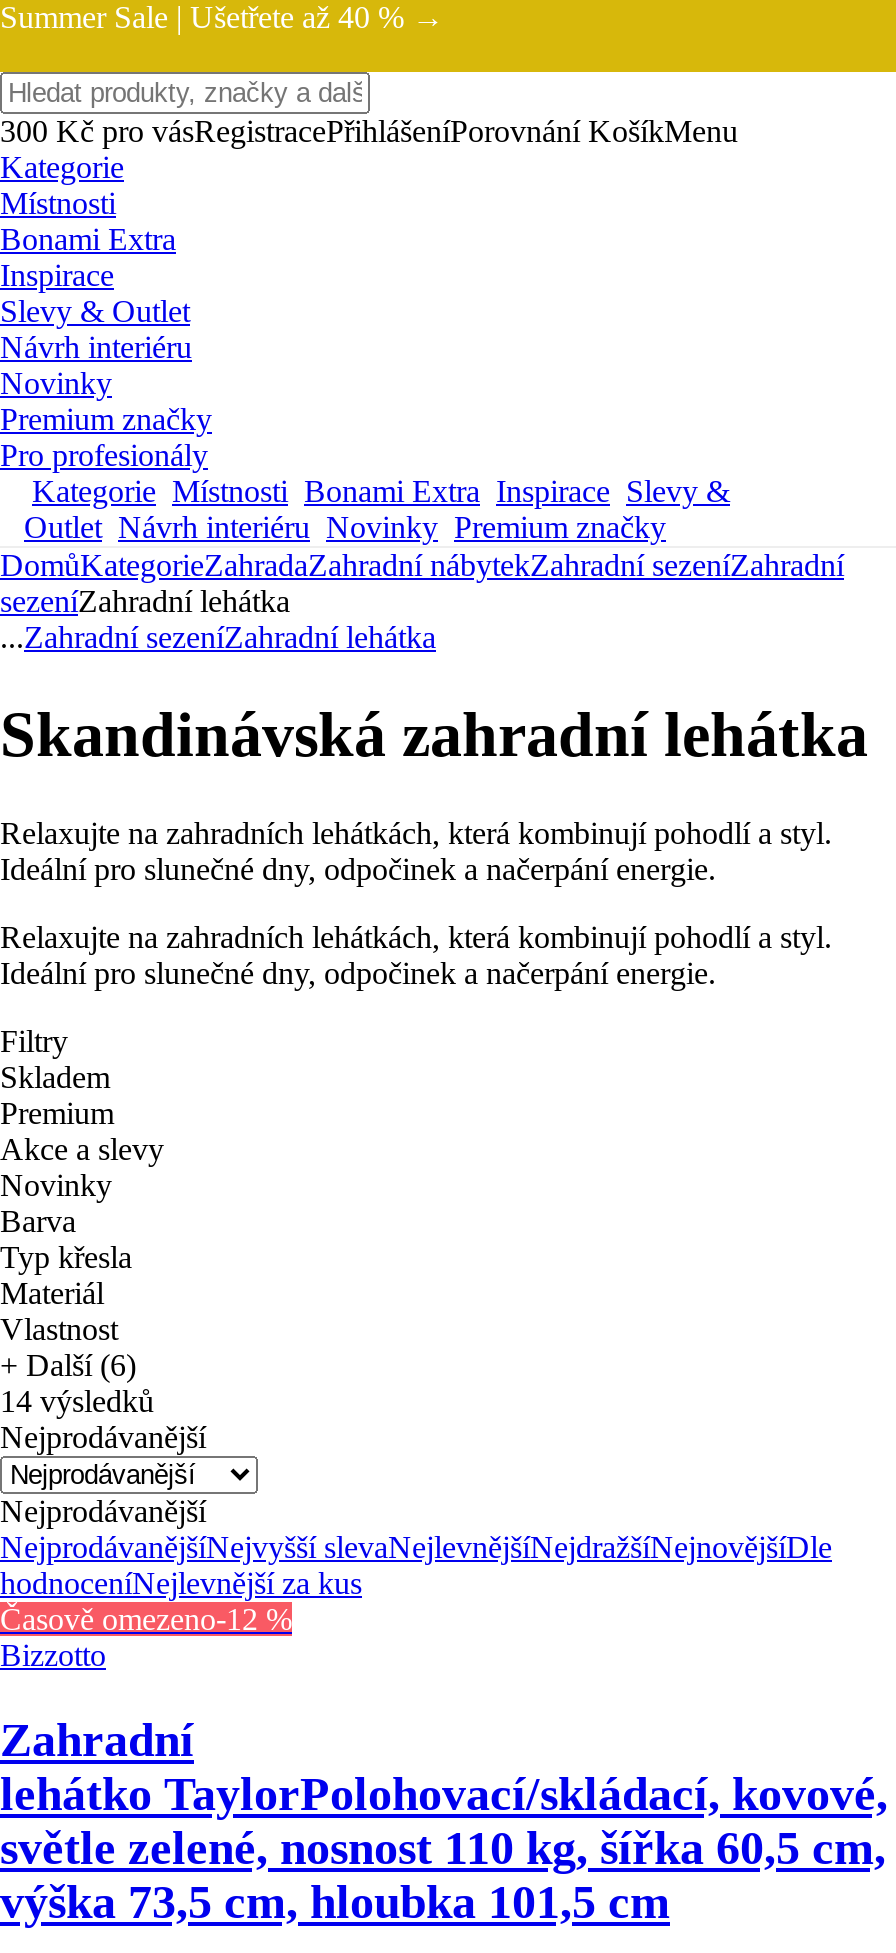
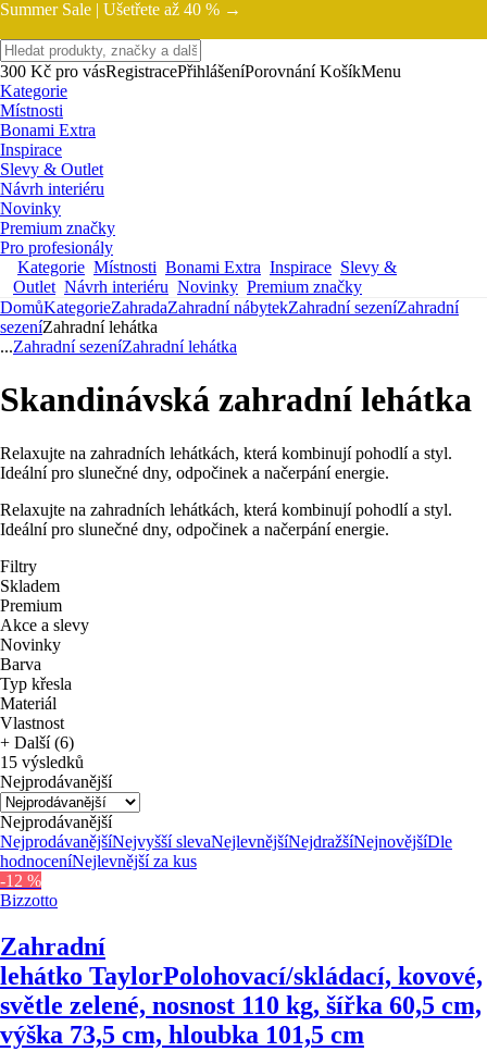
- 14 výsledků
+ 15 výsledků

- Časově omezeno-12 %
+ -12 %
